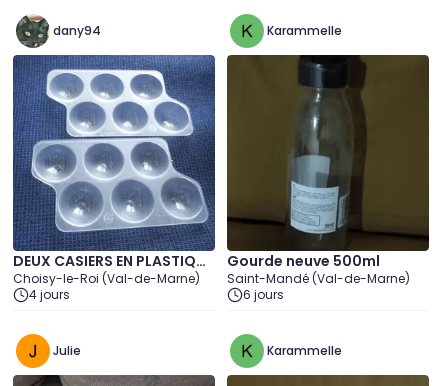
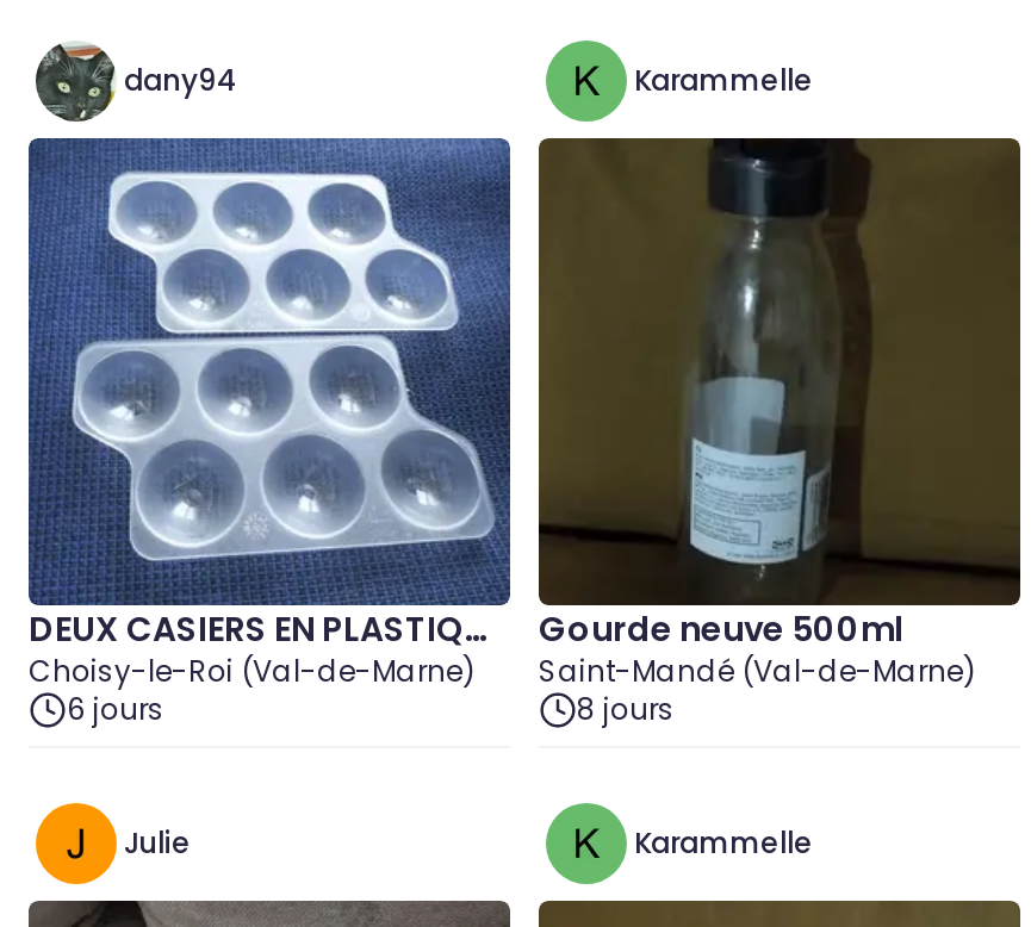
- 4 jours
+ 6 jours

- 6 jours
+ 8 jours
